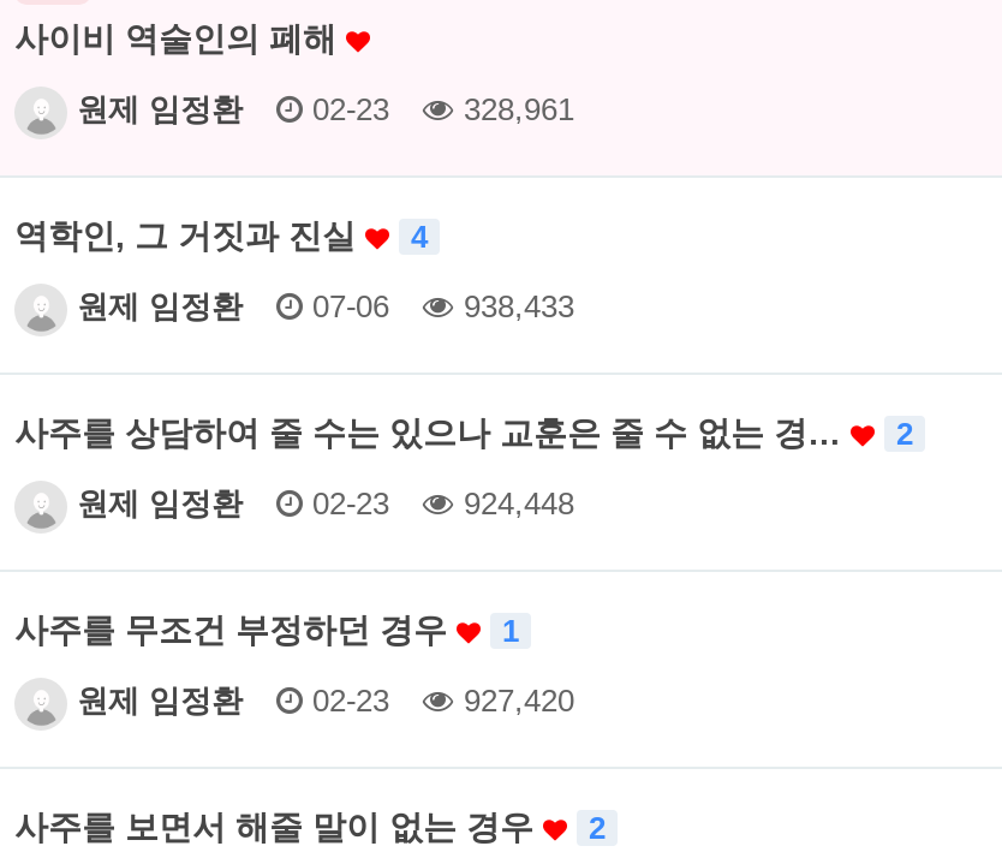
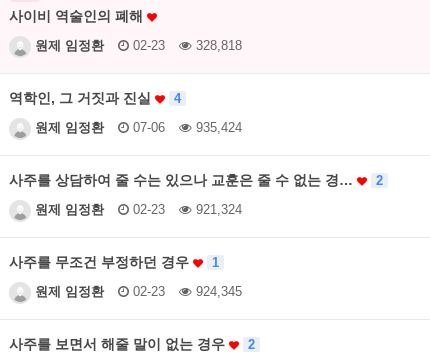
- 원제 임정환 02-23 328,961
+ 원제 임정환 02-23 328,818

- 원제 임정환 07-06 938,433
+ 원제 임정환 07-06 935,424

- 원제 임정환 02-23 924,448
+ 원제 임정환 02-23 921,324

- 원제 임정환 02-23 927,420
+ 원제 임정환 02-23 924,345
